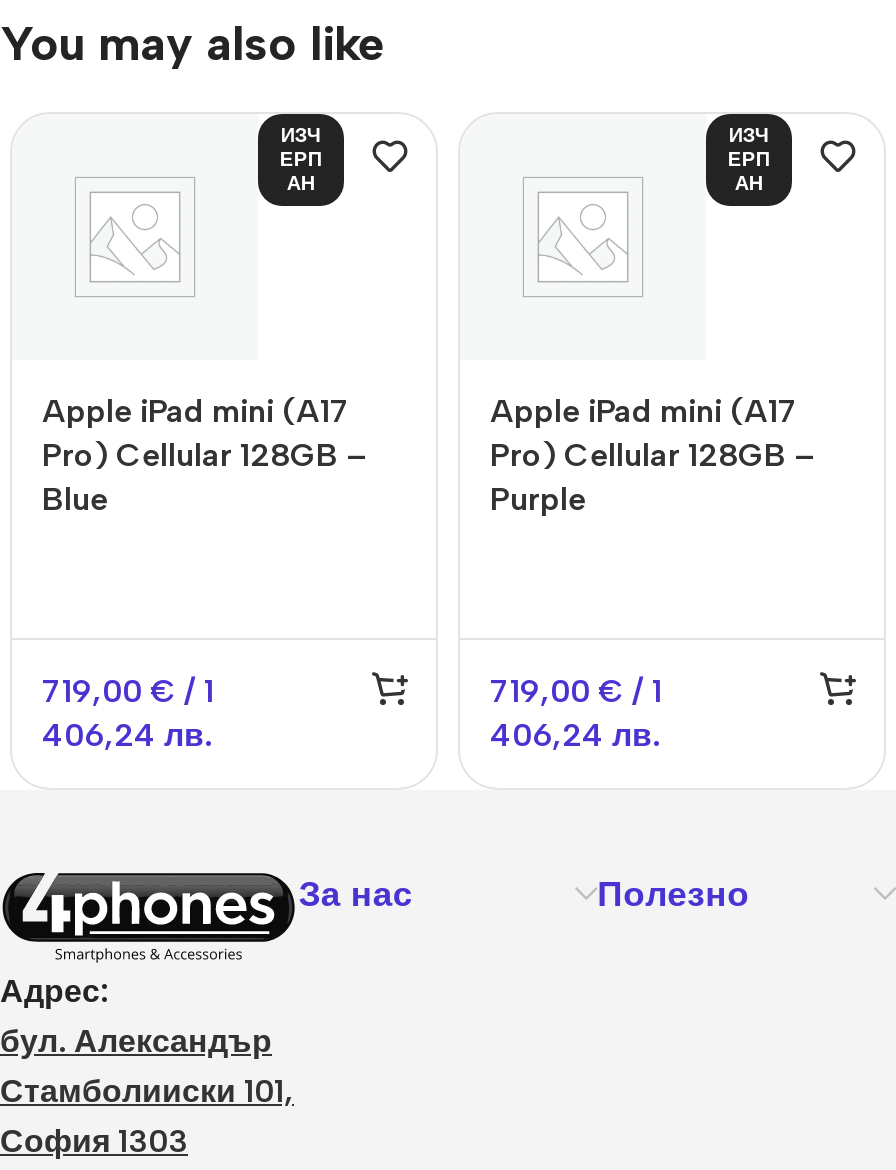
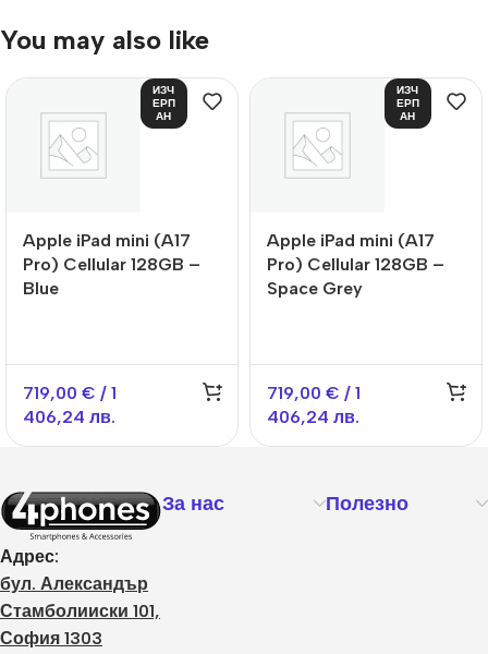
- Purple
+ Space Grey
